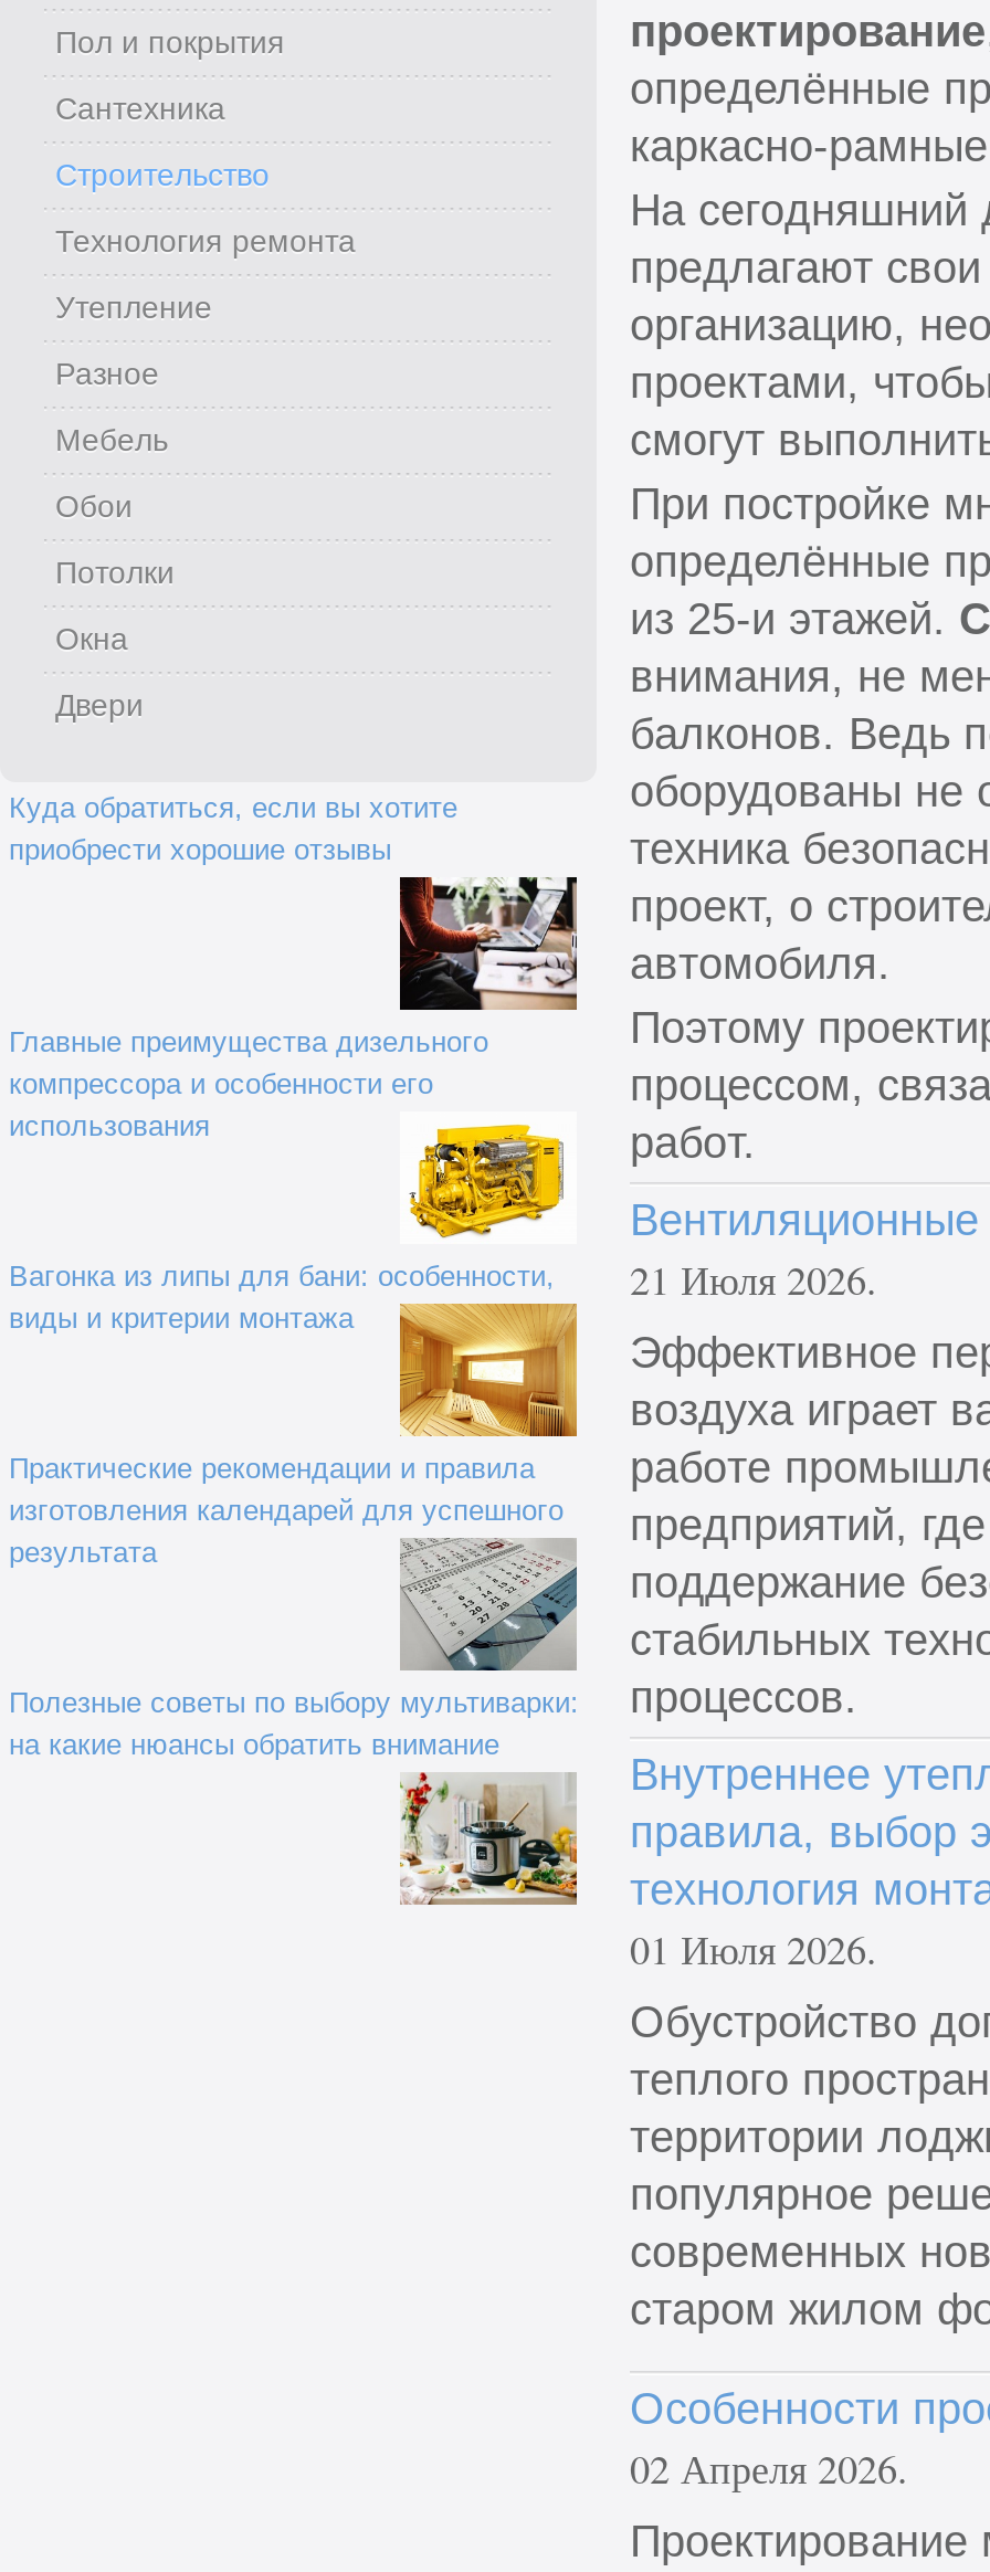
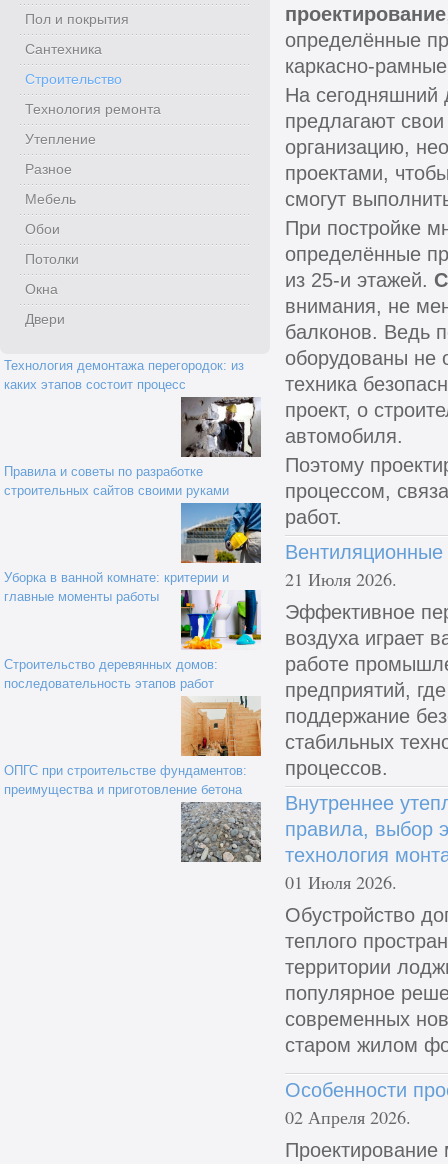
- Куда обратиться, если вы хотите
- приобрести хорошие отзывы
+ Технология демонтажа перегородок: из
+ каких этапов состоит процесс

- [image]
- Главные преимущества дизельного
- компрессора и особенности его
- использования
+ [image]
+ Правила и советы по разработке
+ строительных сайтов своими руками

- [image]
- Вагонка из липы для бани: особенности,
- виды и критерии монтажа
+ [image]
+ Уборка в ванной комнате: критерии и
+ главные моменты работы

- [image]
- Практические рекомендации и правила
- изготовления календарей для успешного
- результата
+ [image]
+ Строительство деревянных домов:
+ последовательность этапов работ

- [image]
- Полезные советы по выбору мультиварки:
- на какие нюансы обратить внимание
+ [image]
+ ОПГС при строительстве фундаментов:
+ преимущества и приготовление бетона

- [image]
+ [image]
